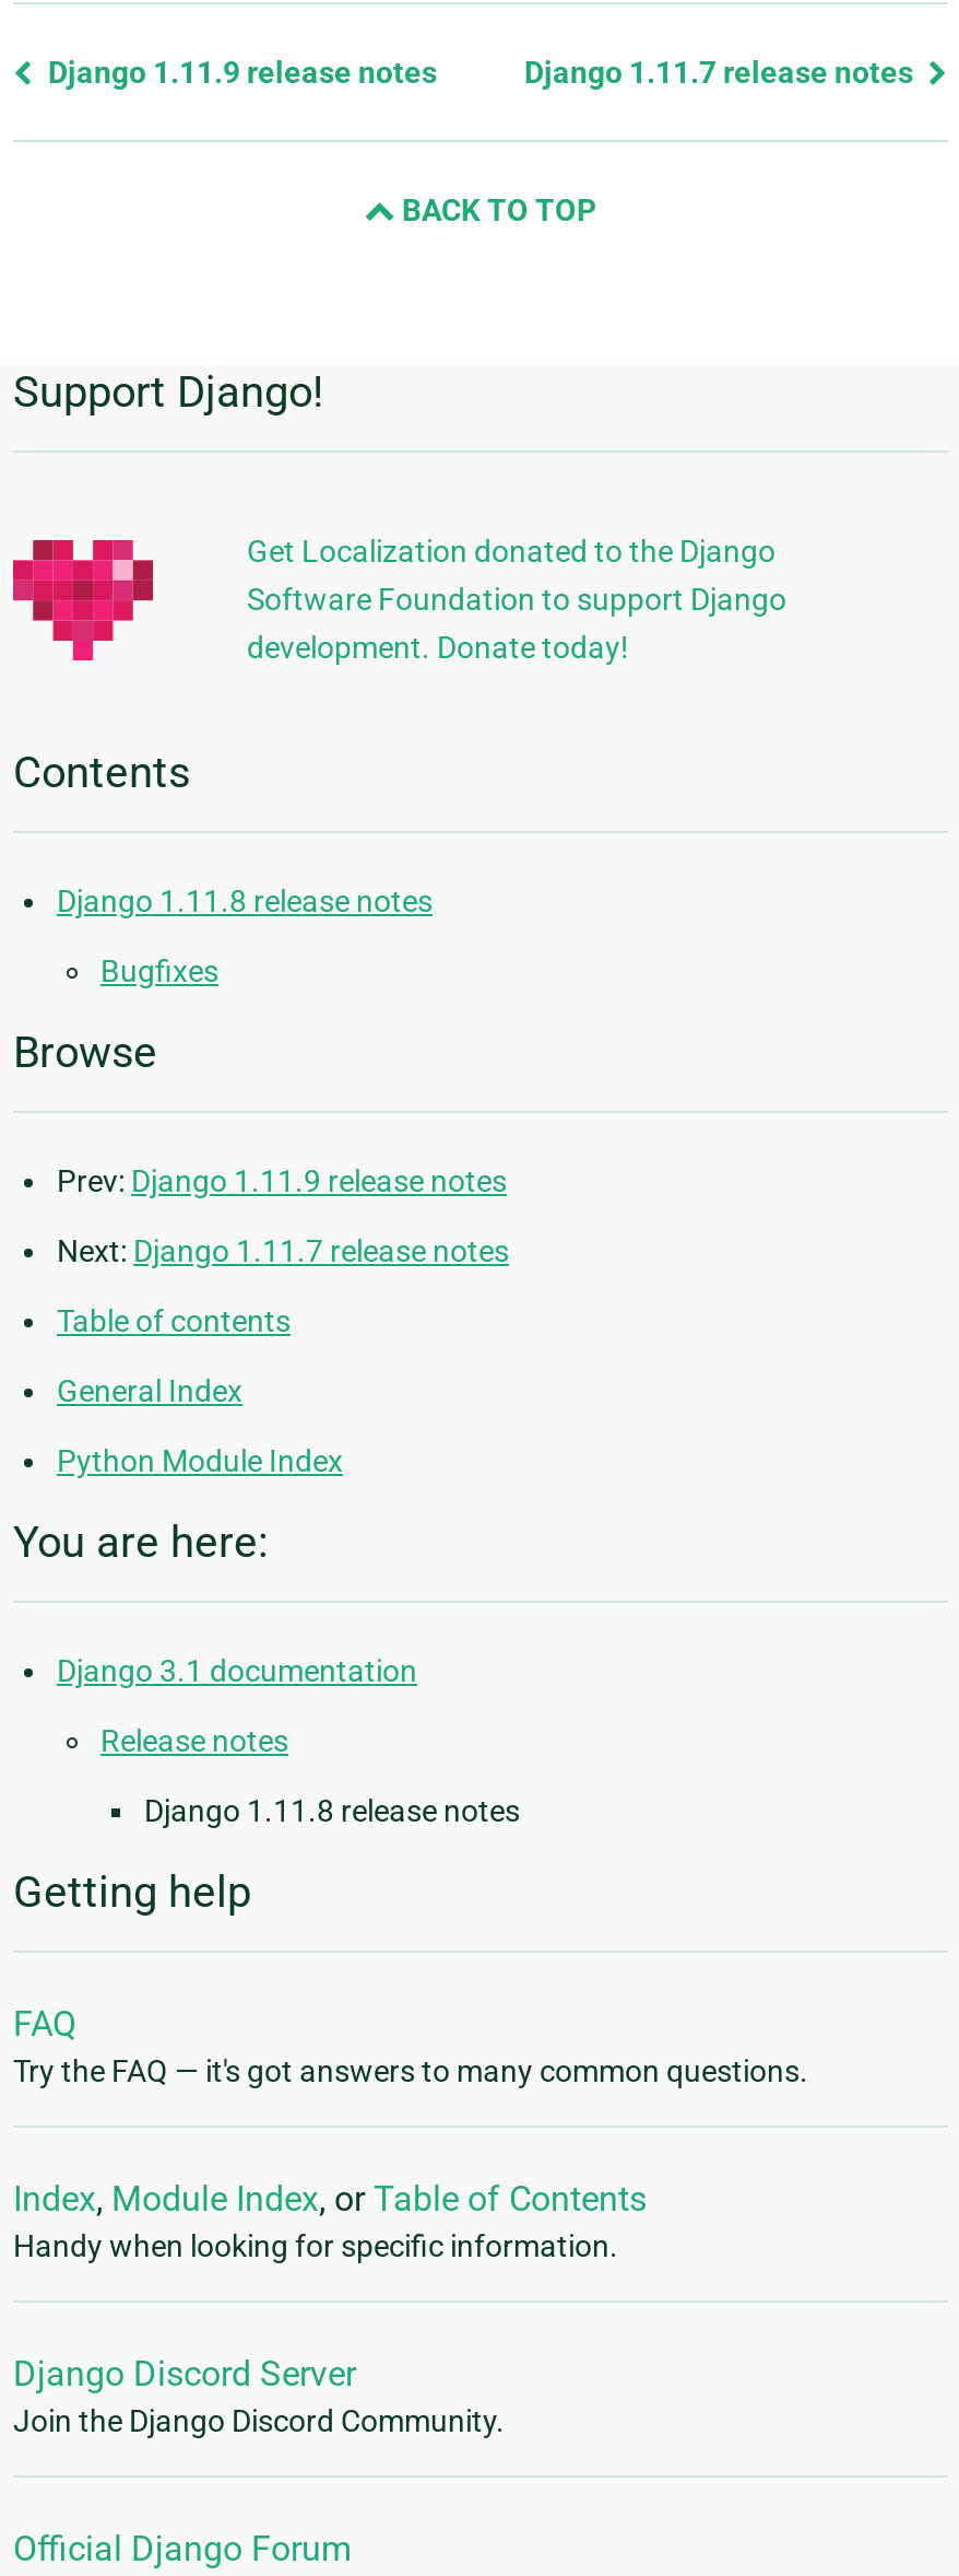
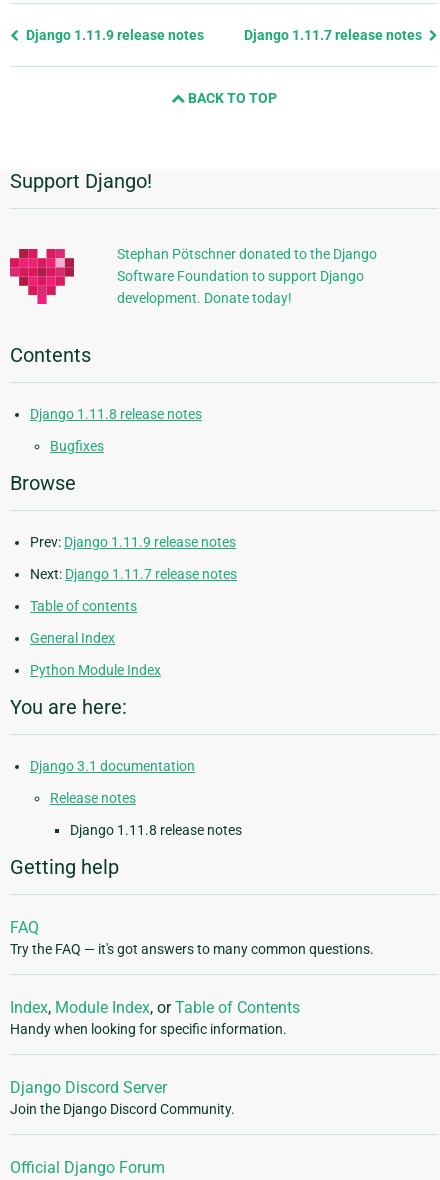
- Get Localization donated to the Django
+ Stephan Pötschner donated to the Django
